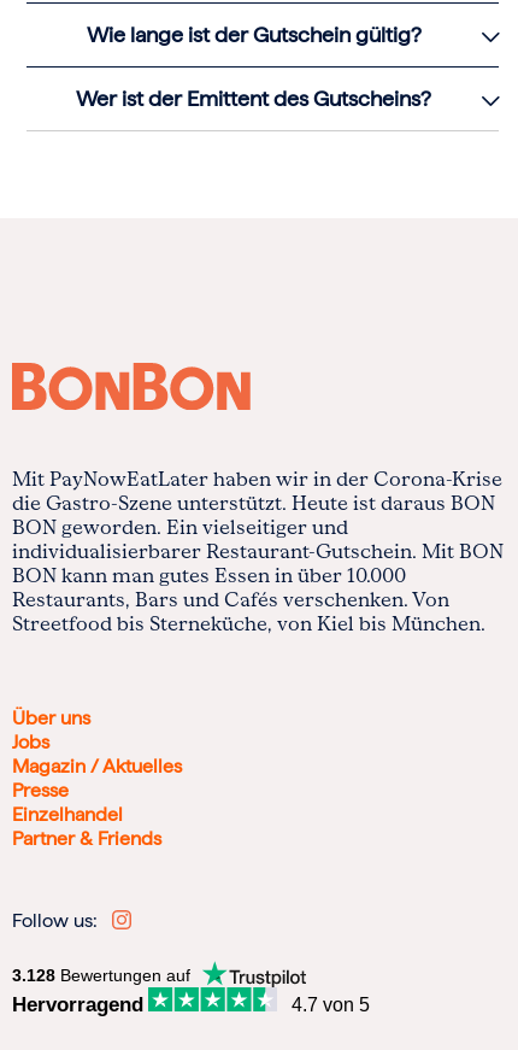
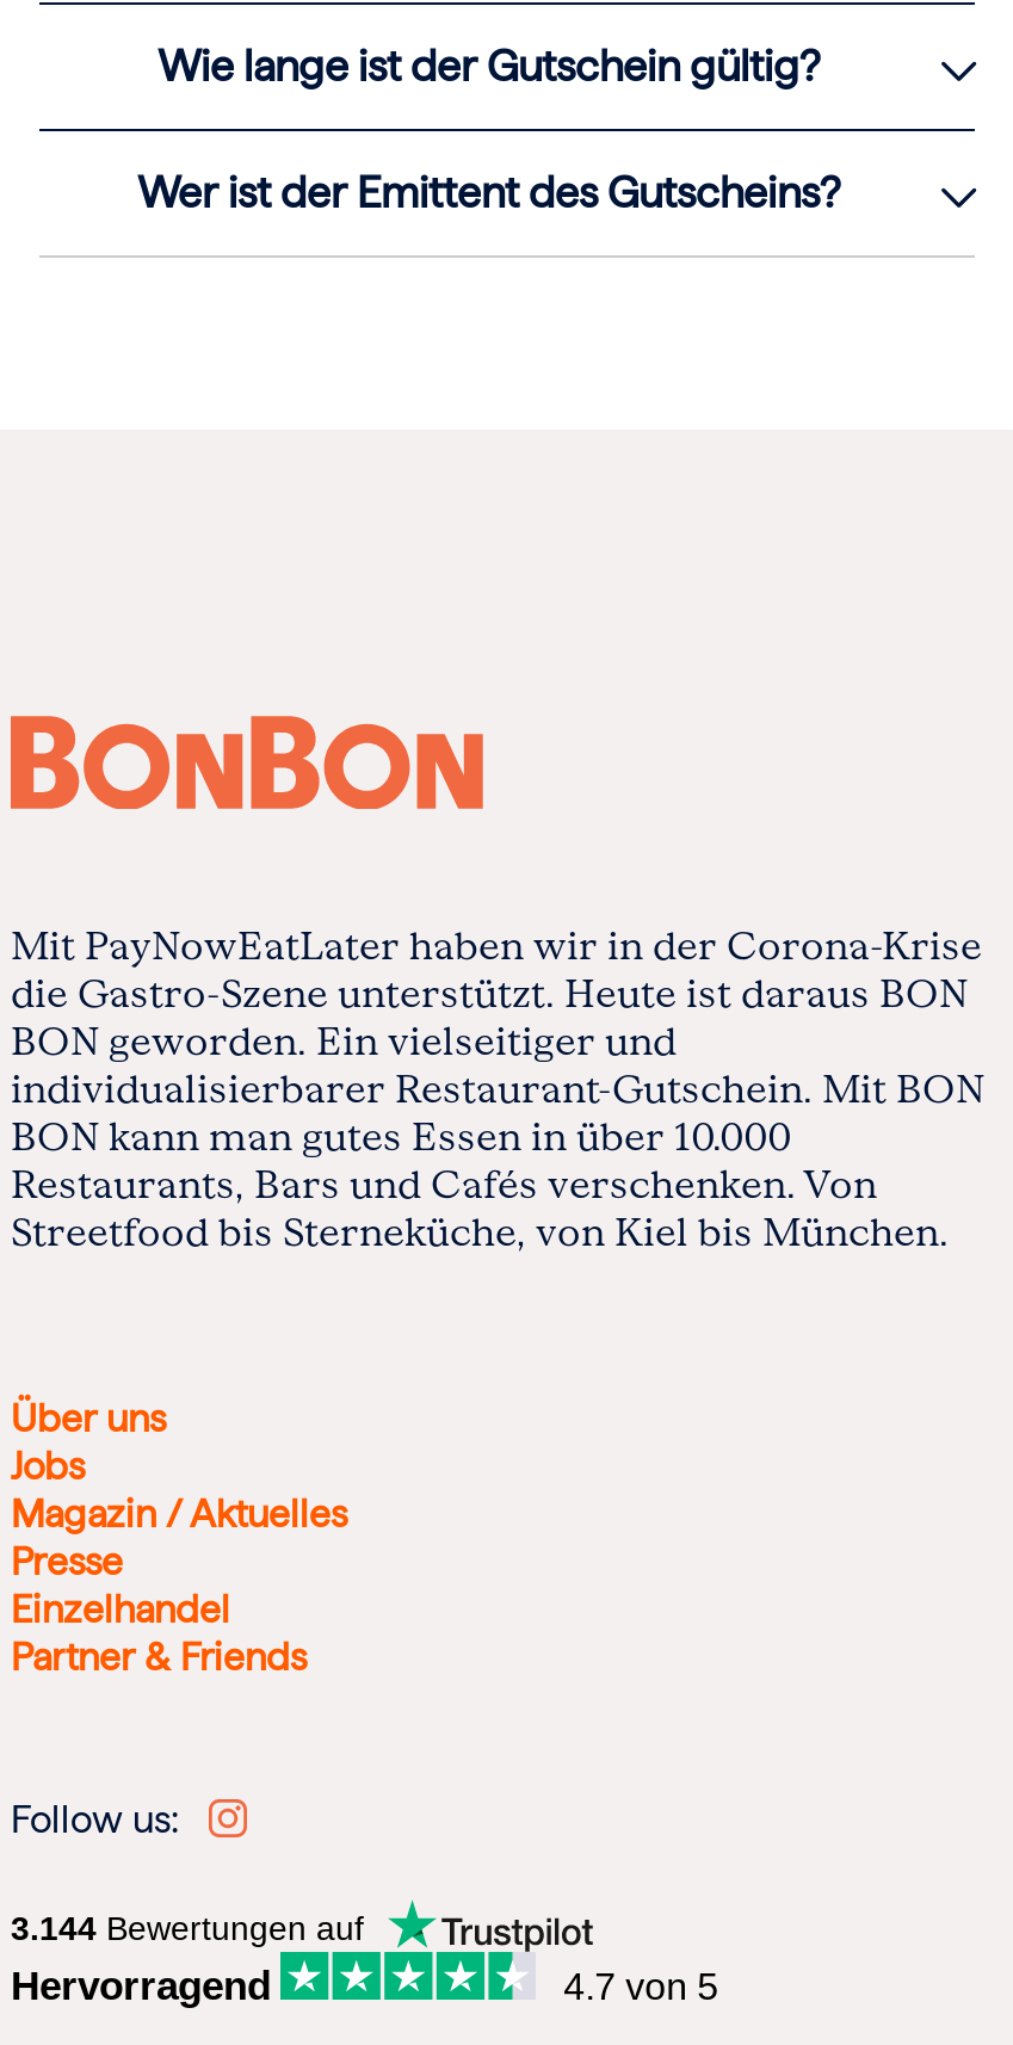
- 3.128 Bewertungen auf
+ 3.144 Bewertungen auf
